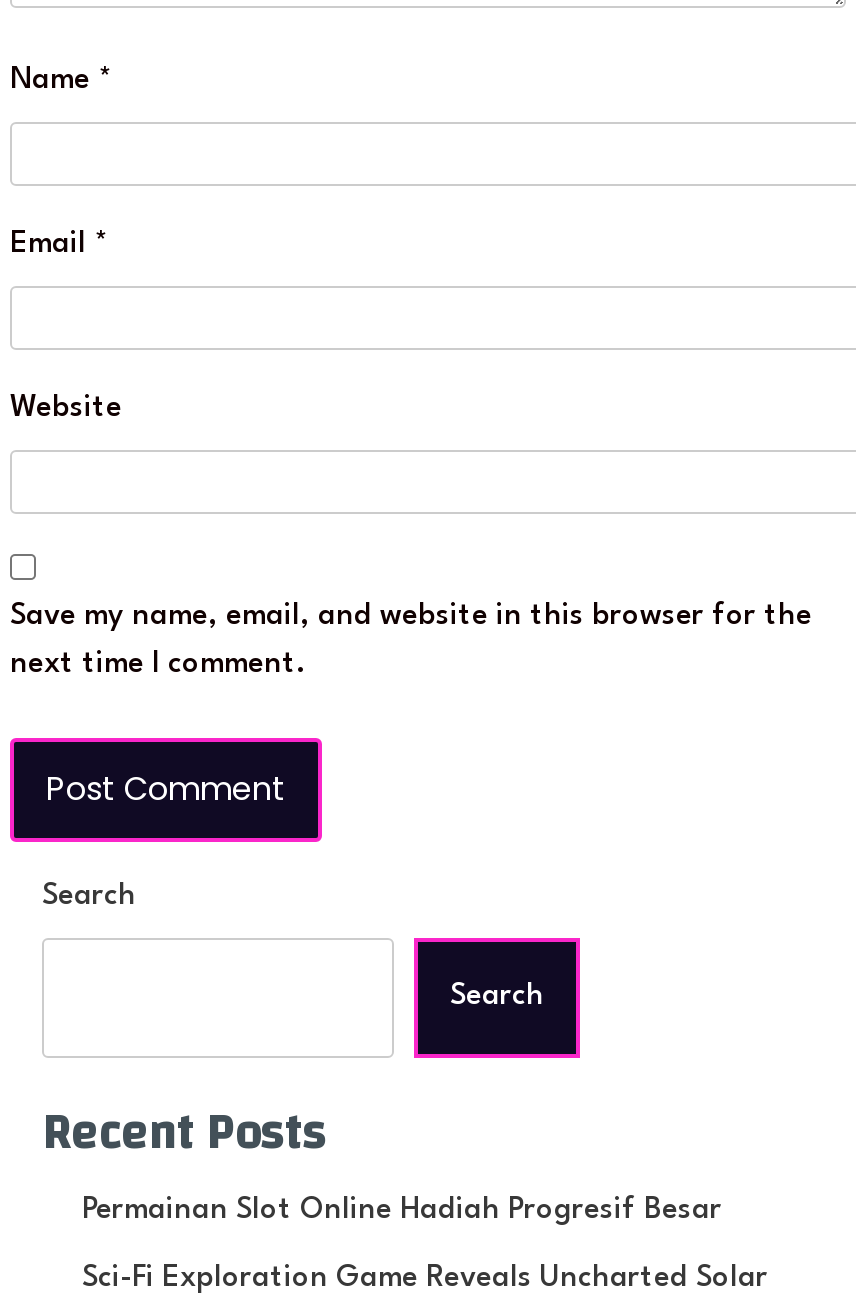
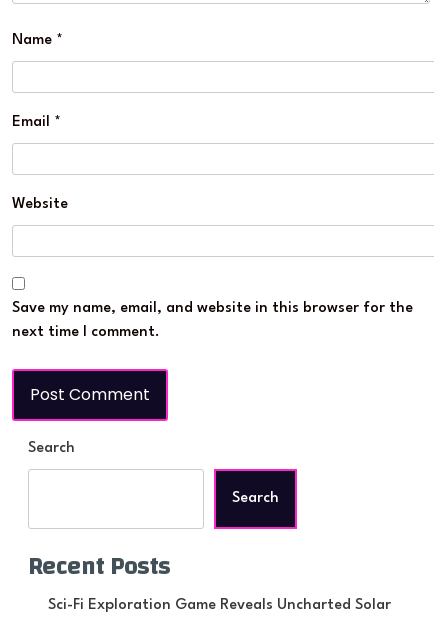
- Permainan Slot Online Hadiah Progresif Besar
